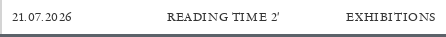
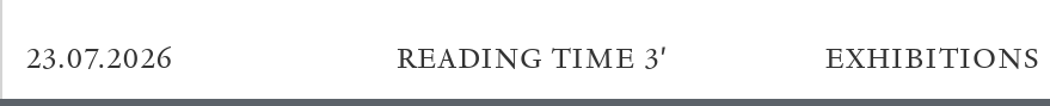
- 21.07.2026
- READING TIME 2′
+ 23.07.2026
+ READING TIME 3′
